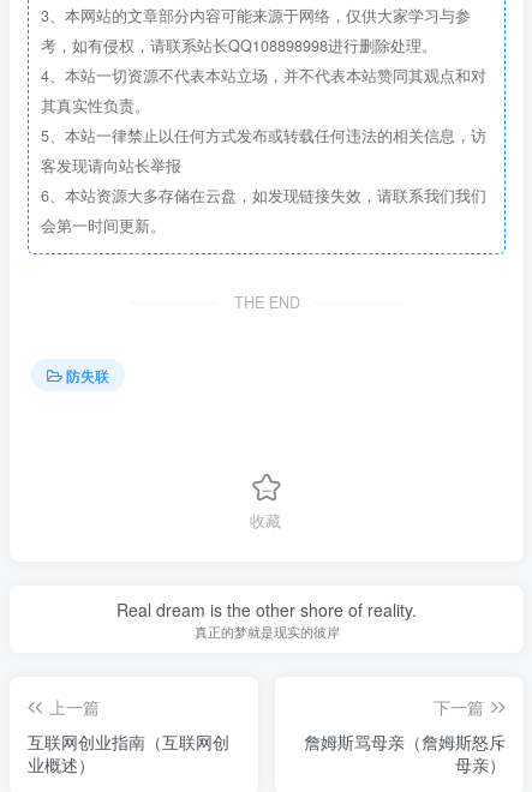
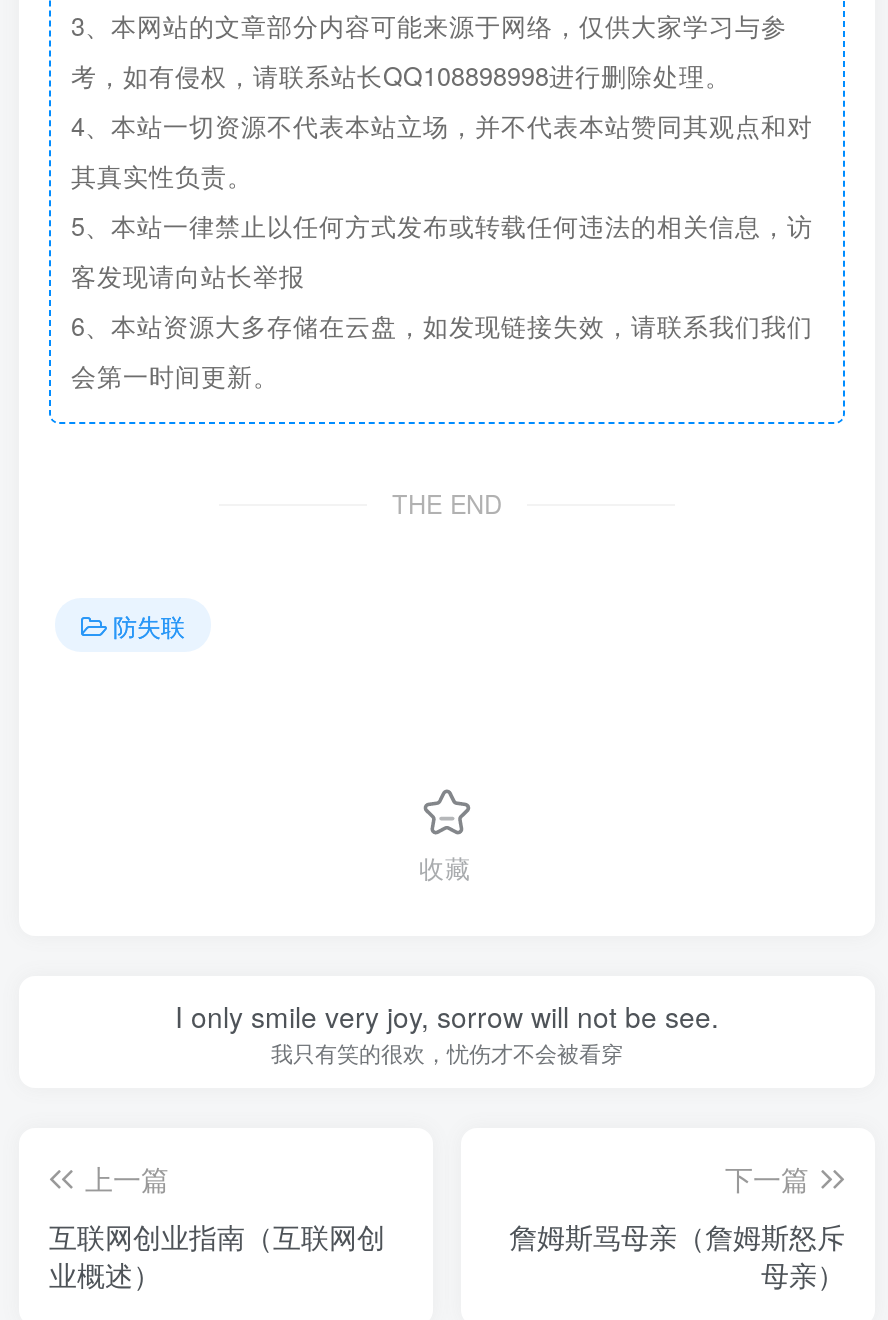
- Real dream is the other shore of reality.
- 真正的梦就是现实的彼岸
+ I only smile very joy, sorrow will not be see.
+ 我只有笑的很欢，忧伤才不会被看穿
